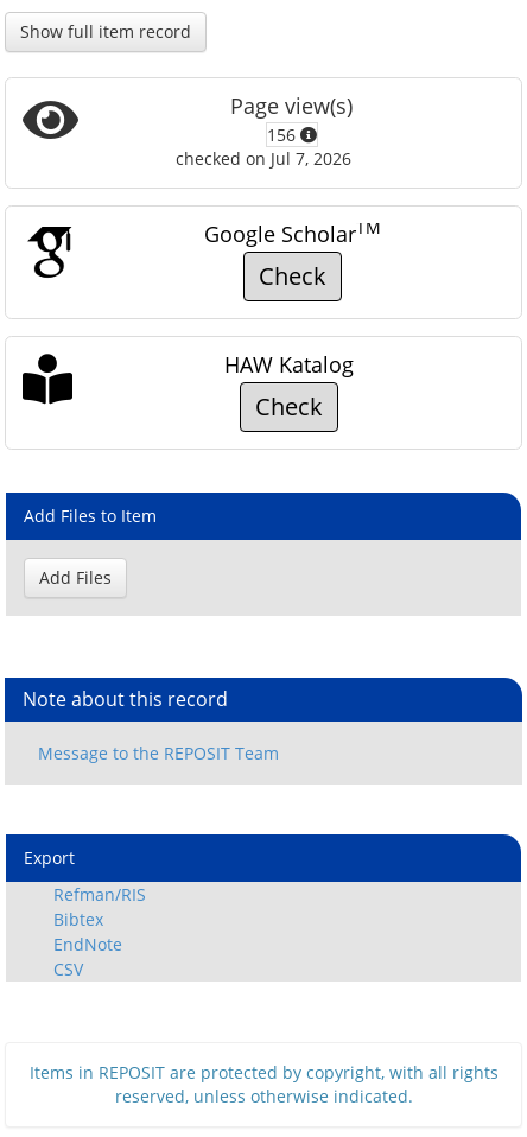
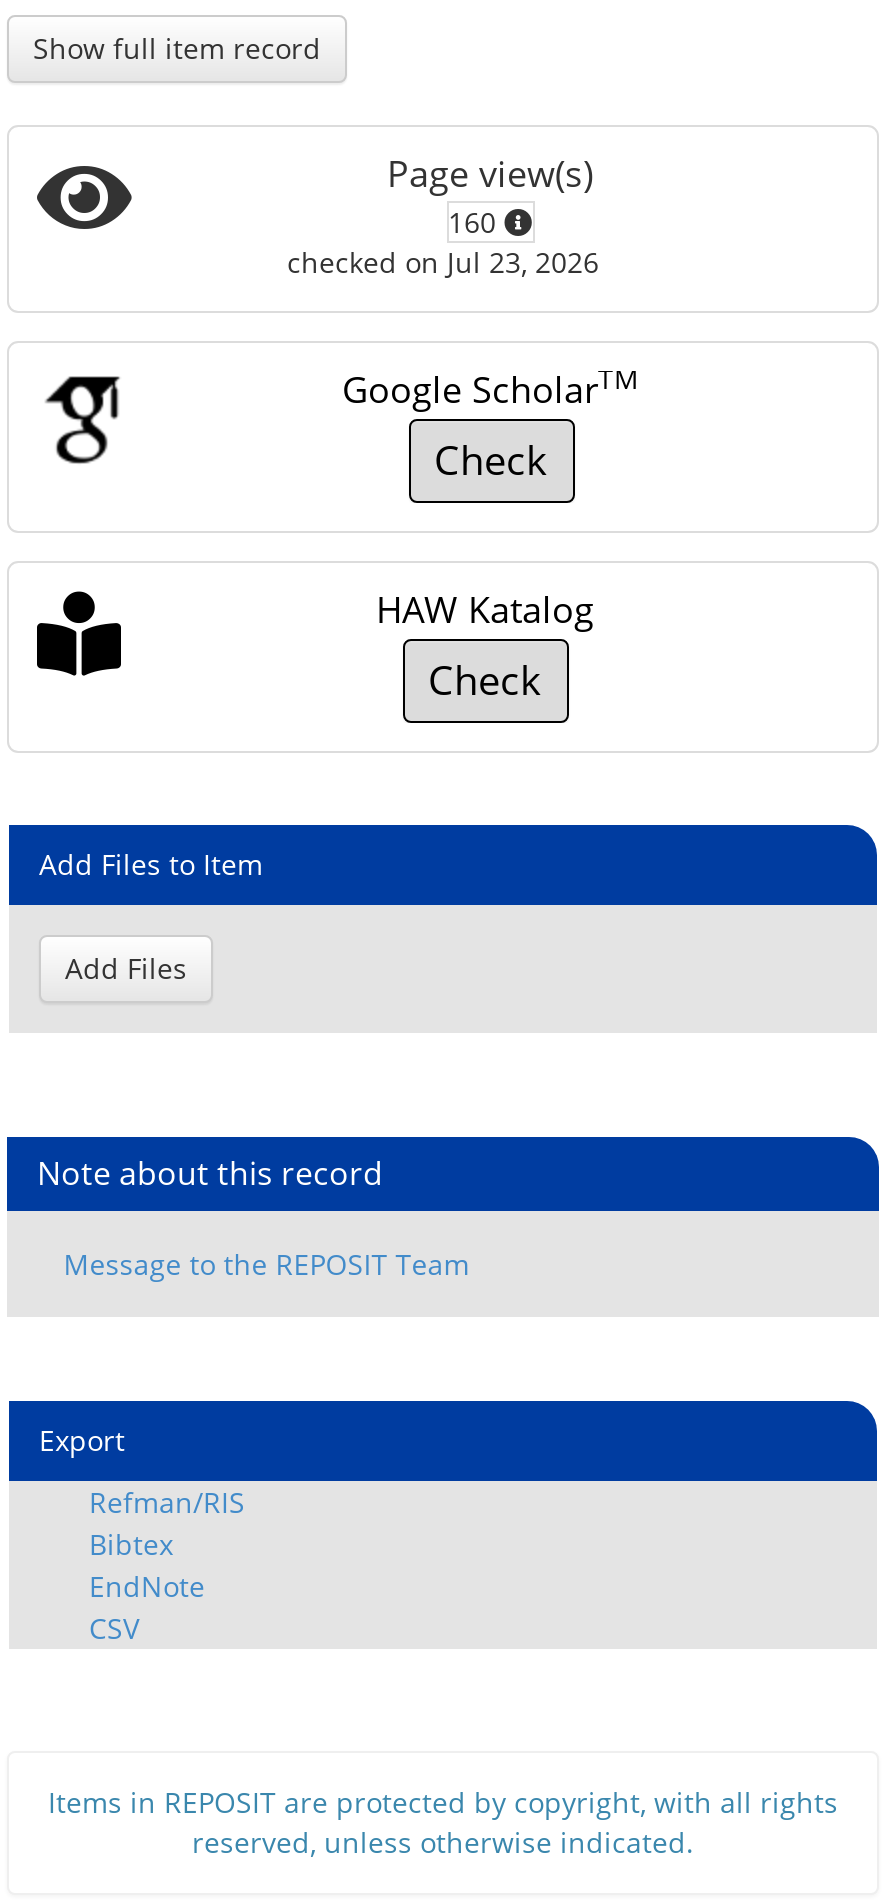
- 156
+ 160

- checked on Jul 7, 2026
+ checked on Jul 23, 2026
